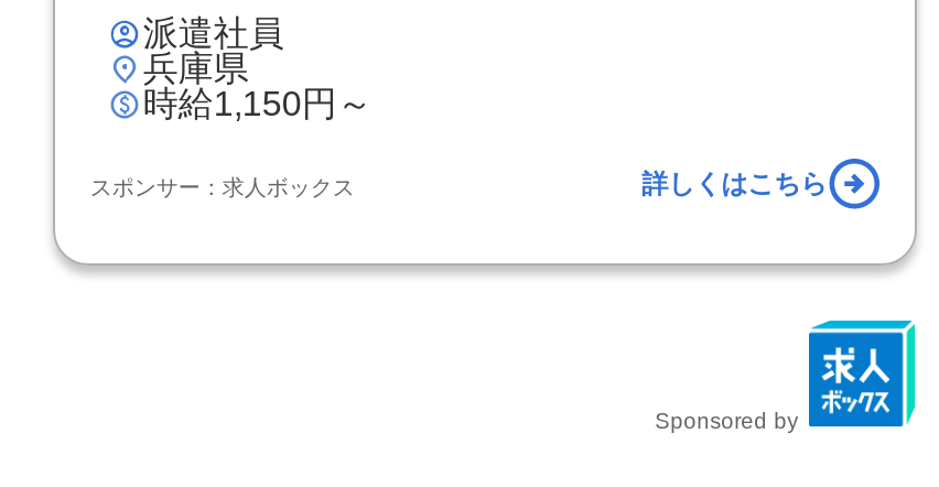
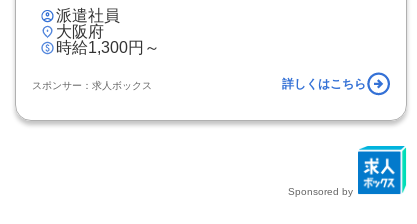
- 兵庫県
- 時給1,150円～
+ 大阪府
+ 時給1,300円～
